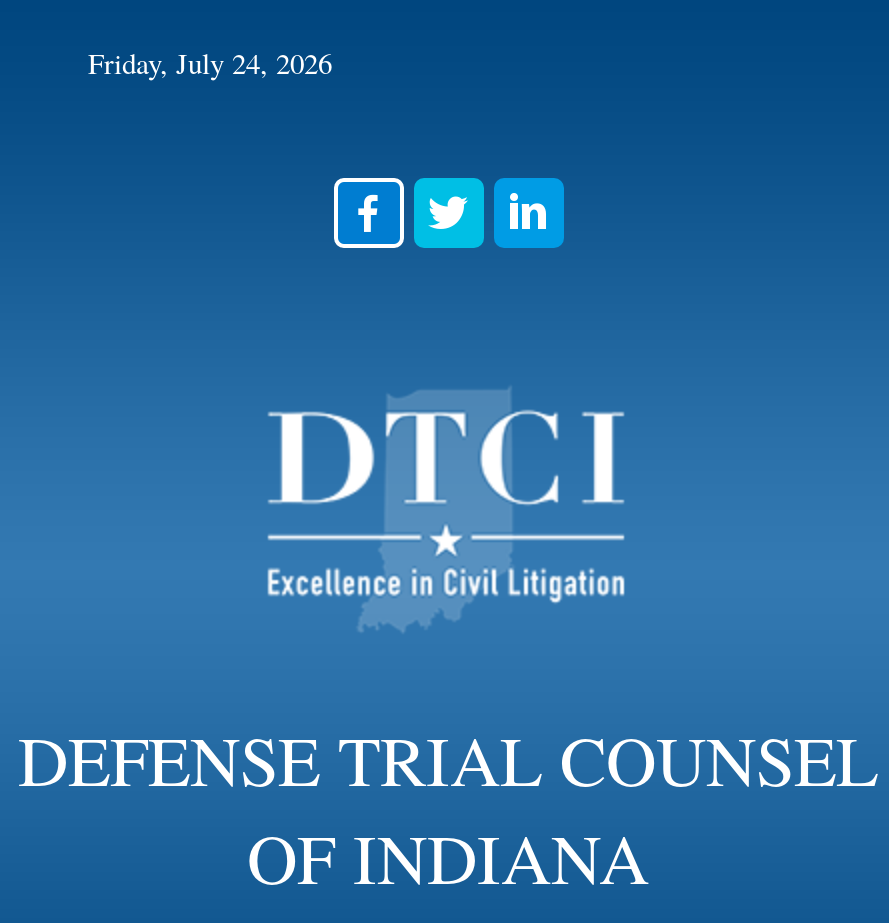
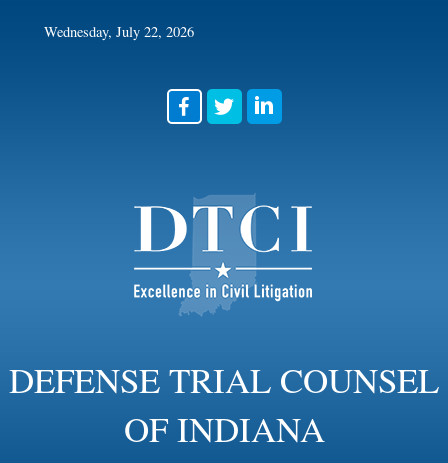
- Friday, July 24, 2026
+ Wednesday, July 22, 2026
